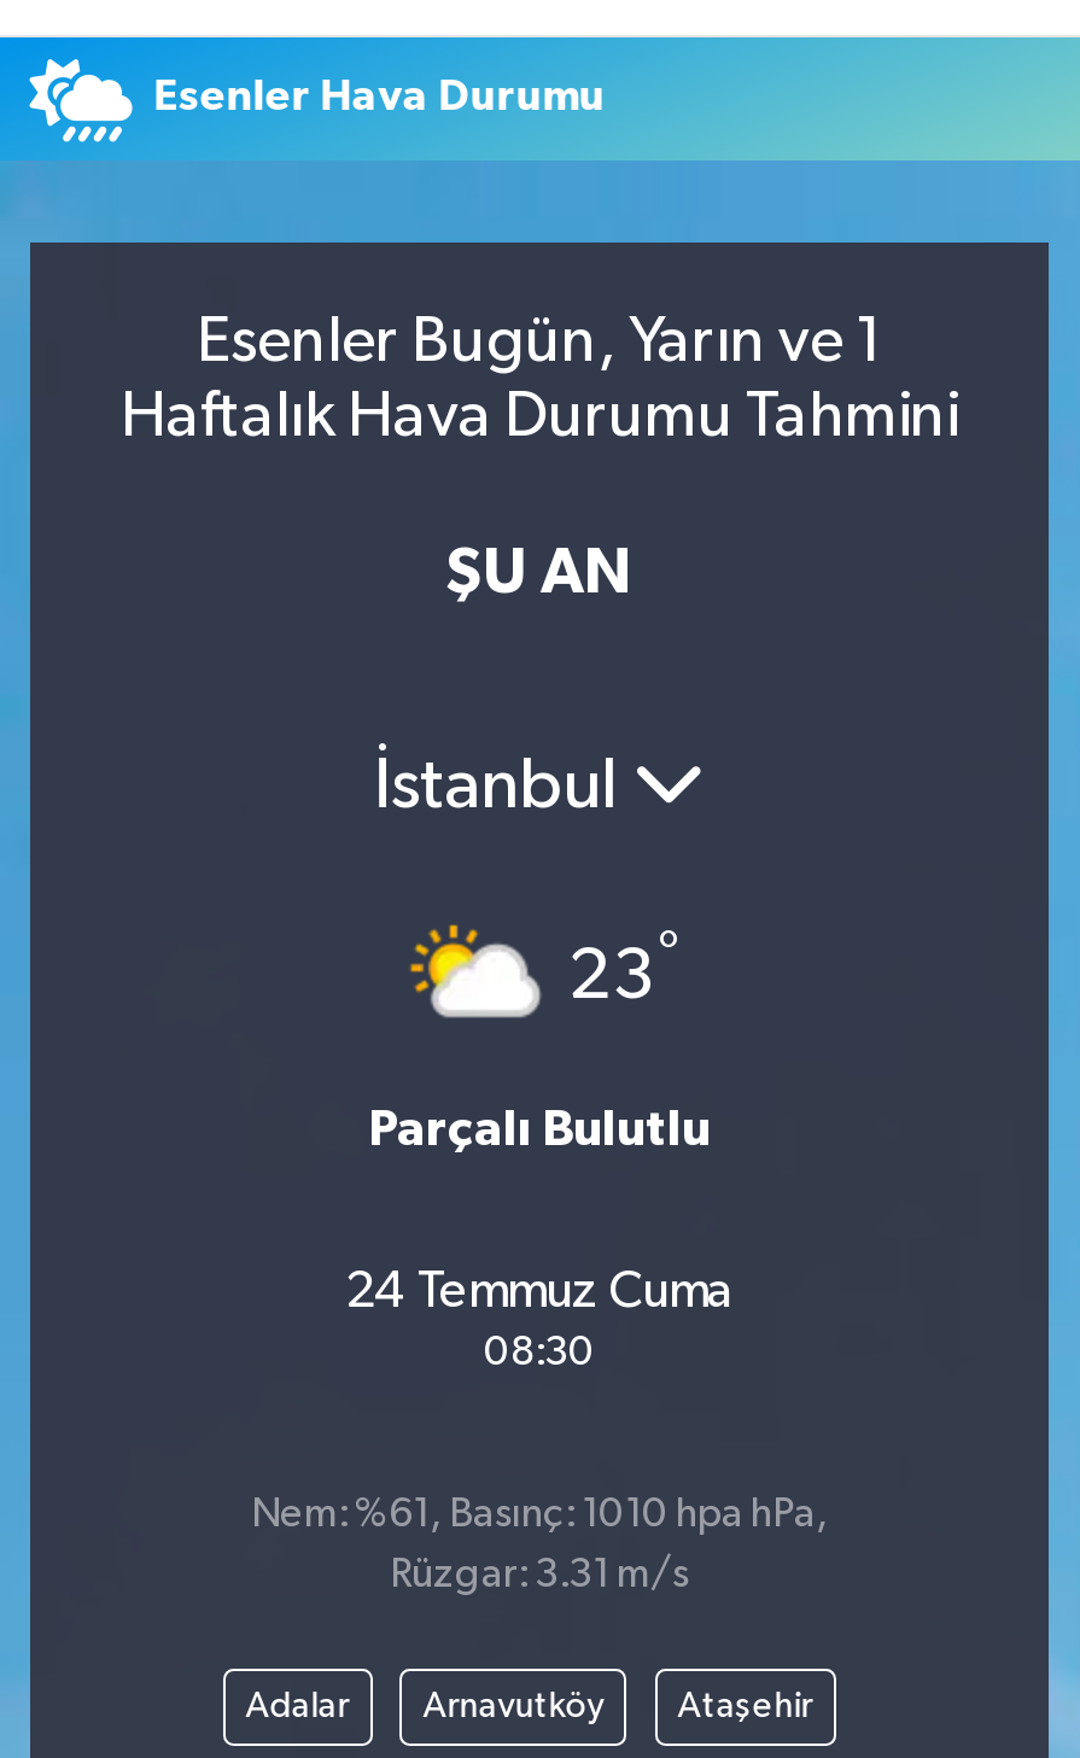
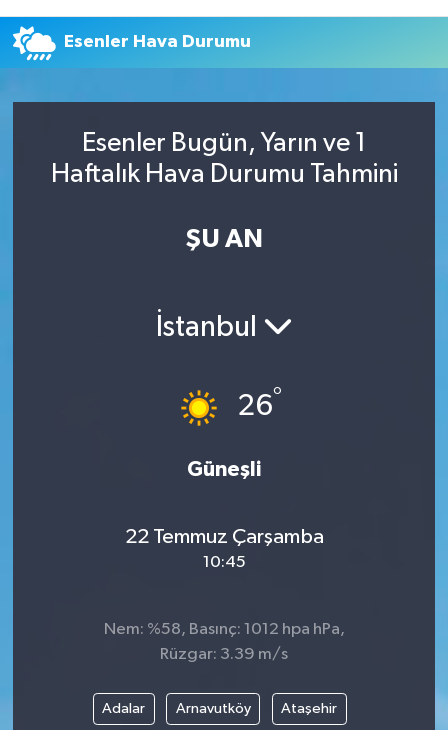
- [image]
- 23°
+ [image]
+ 26°

- Parçalı Bulutlu
+ Güneşli

- 24 Temmuz Cuma
- 08:30
+ 22 Temmuz Çarşamba
+ 10:45

- Nem: %61, Basınç: 1010 hpa hPa,
+ Nem: %58, Basınç: 1012 hpa hPa,

- Rüzgar: 3.31 m/s
+ Rüzgar: 3.39 m/s
